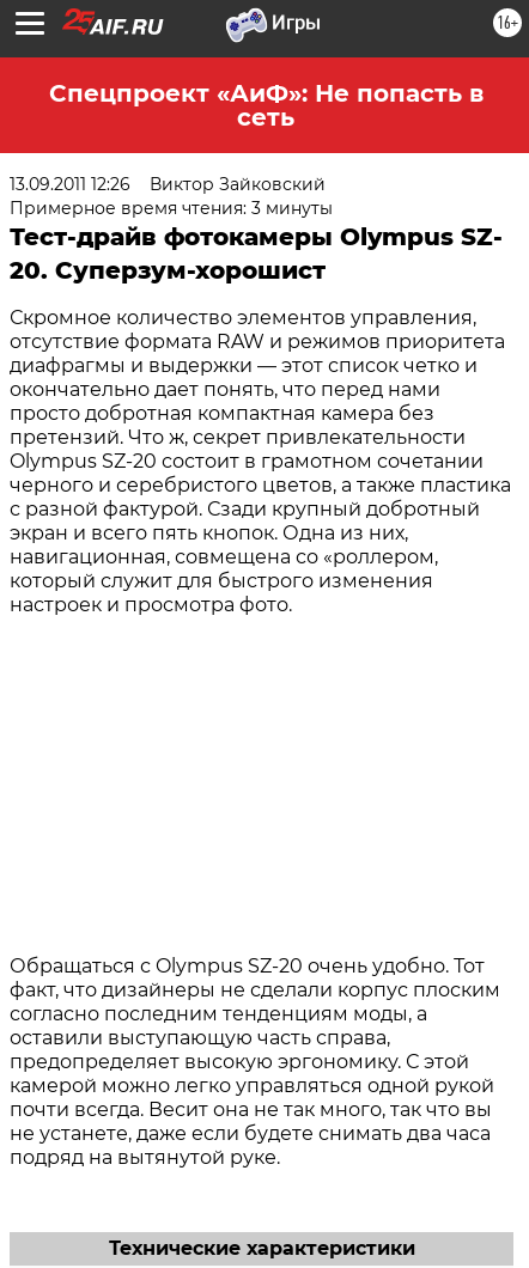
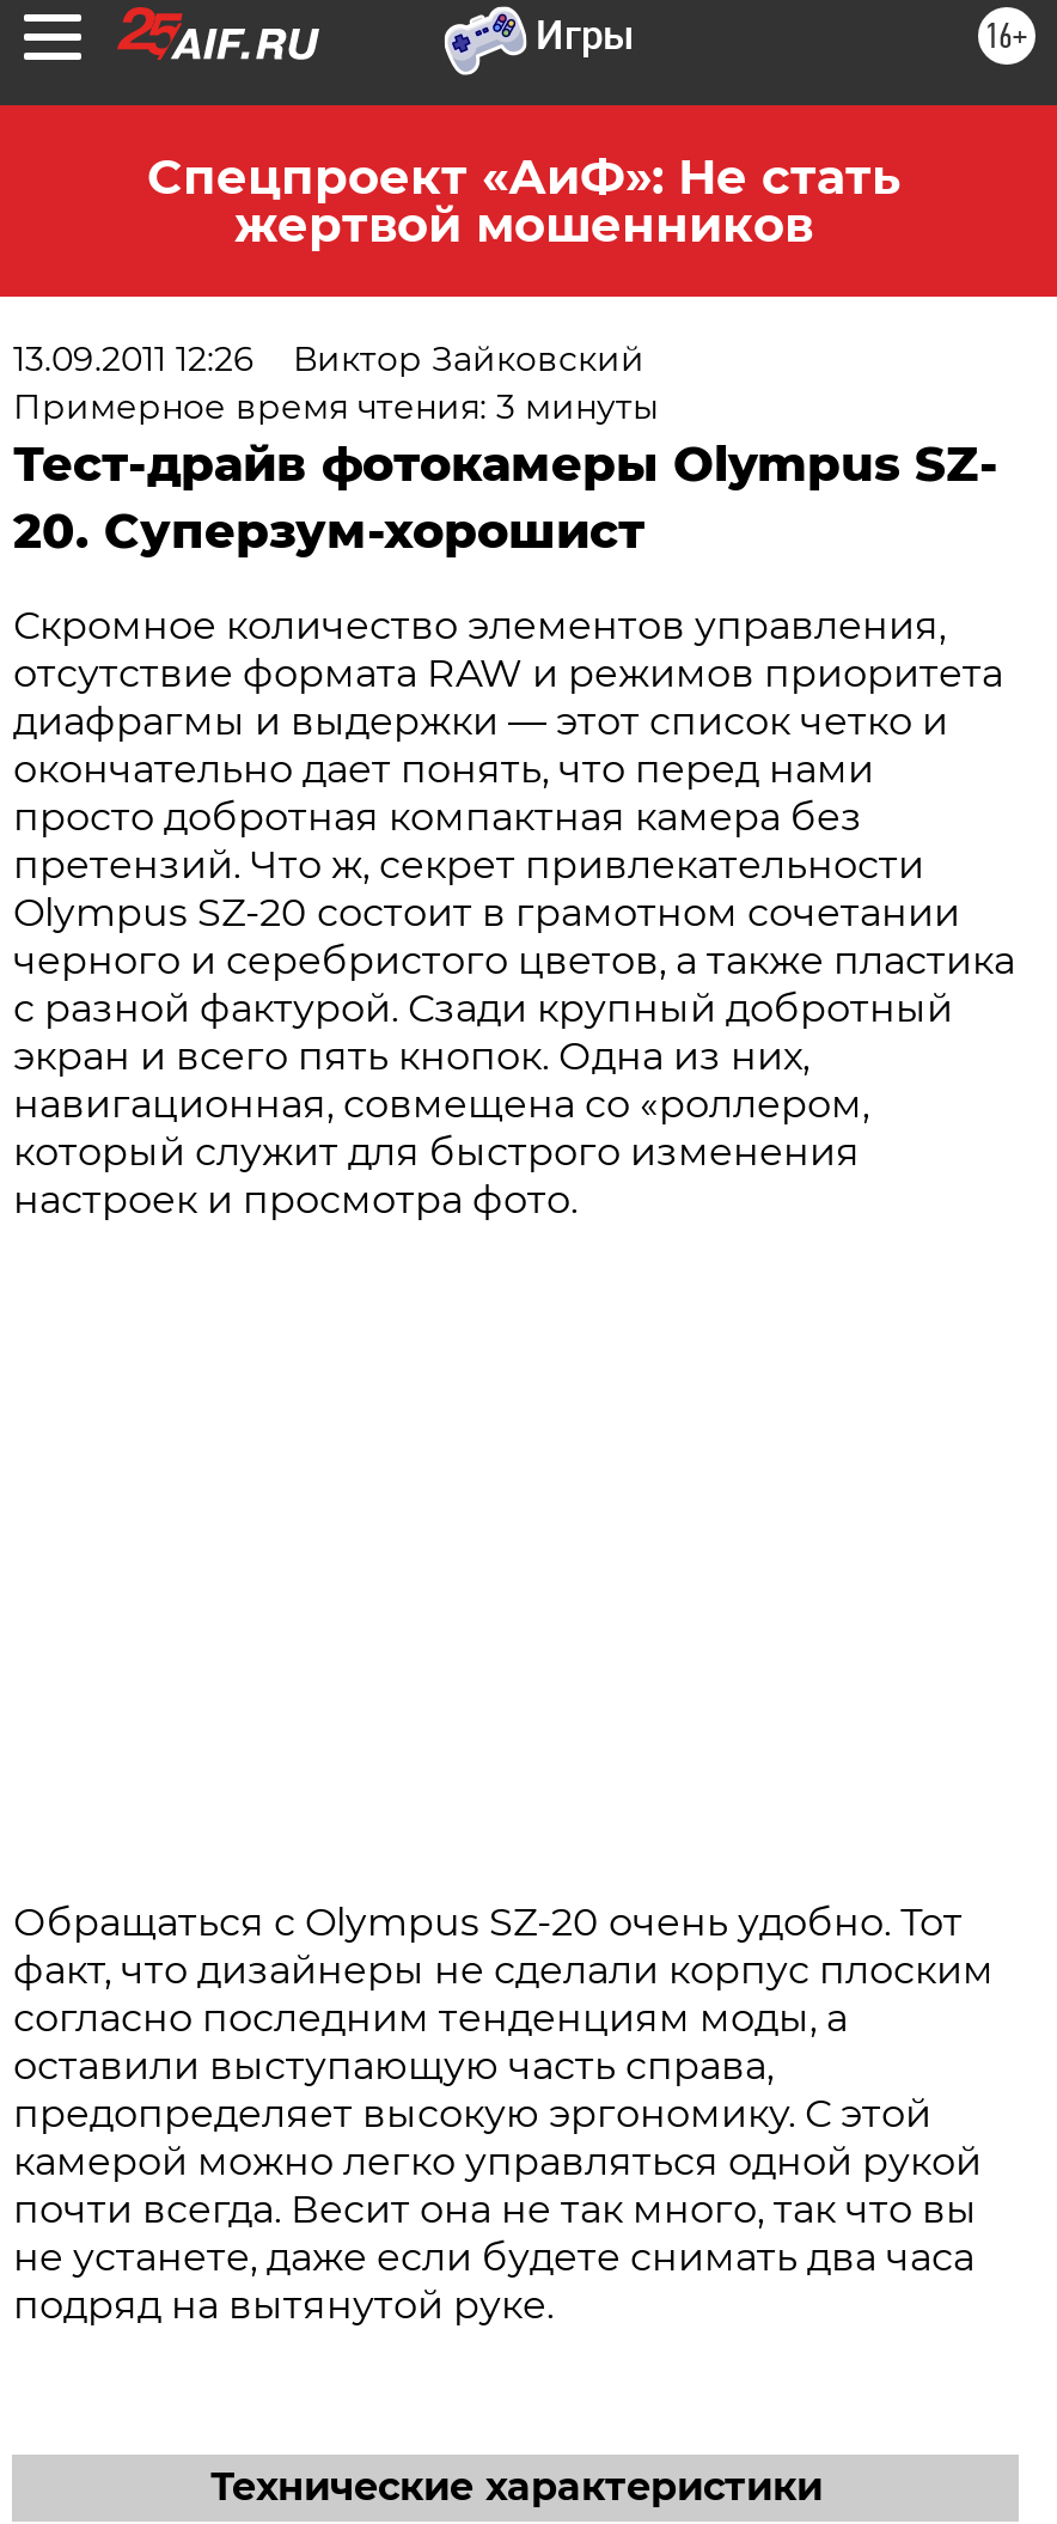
- Спецпроект «АиФ»: Не попасть в
- сеть
+ Спецпроект «АиФ»: Не стать
+ жертвой мошенников
